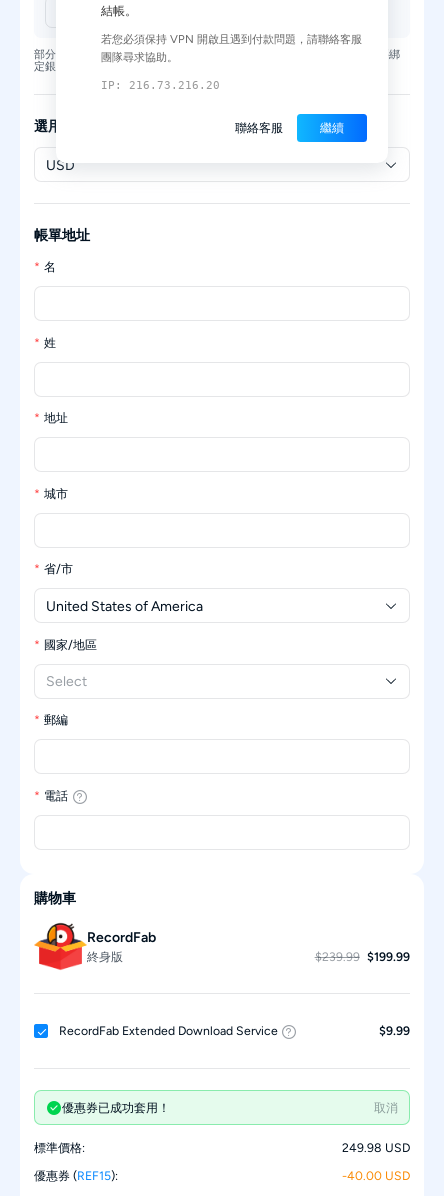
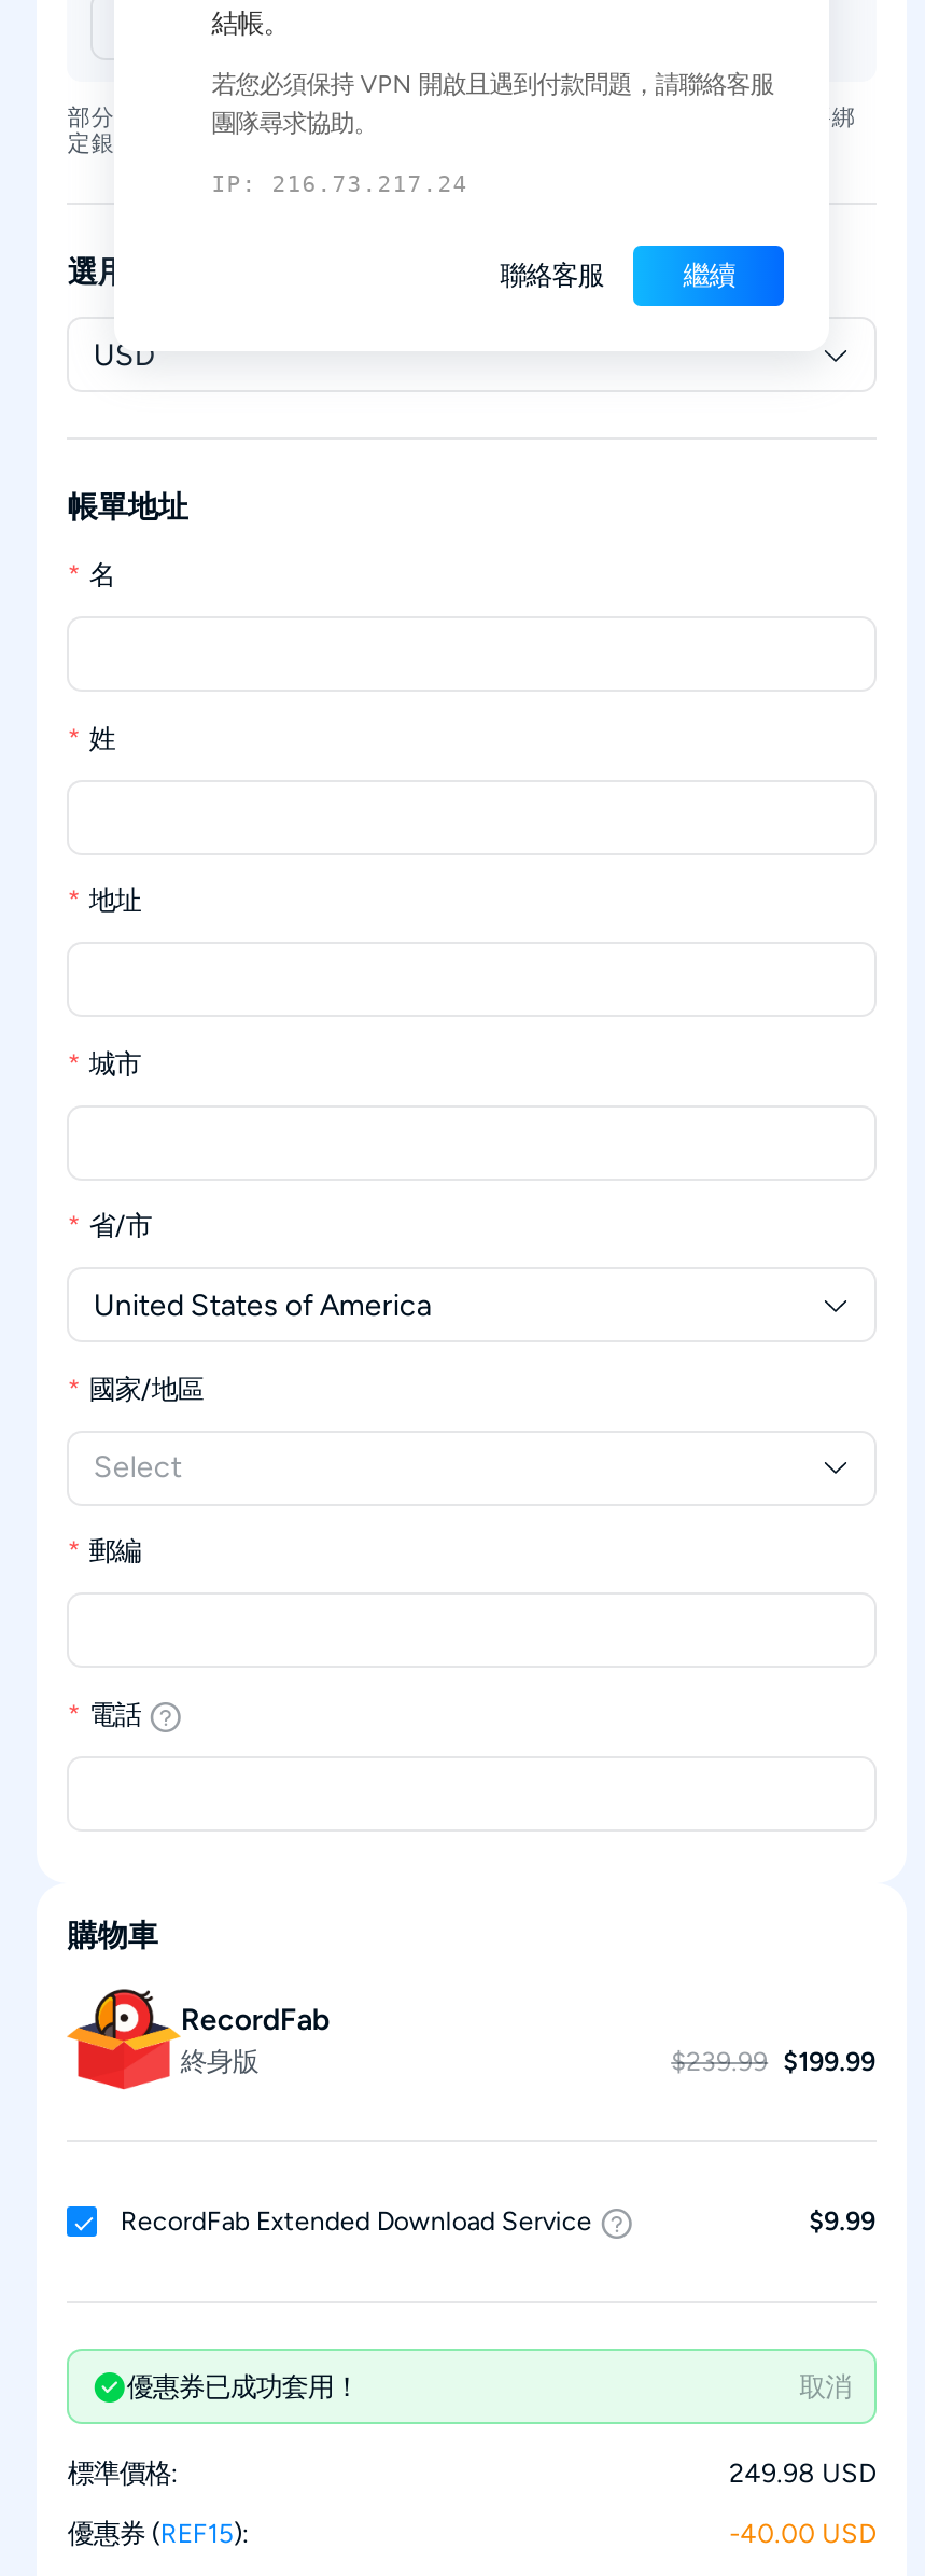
- IP: 216.73.216.20
+ IP: 216.73.217.24
